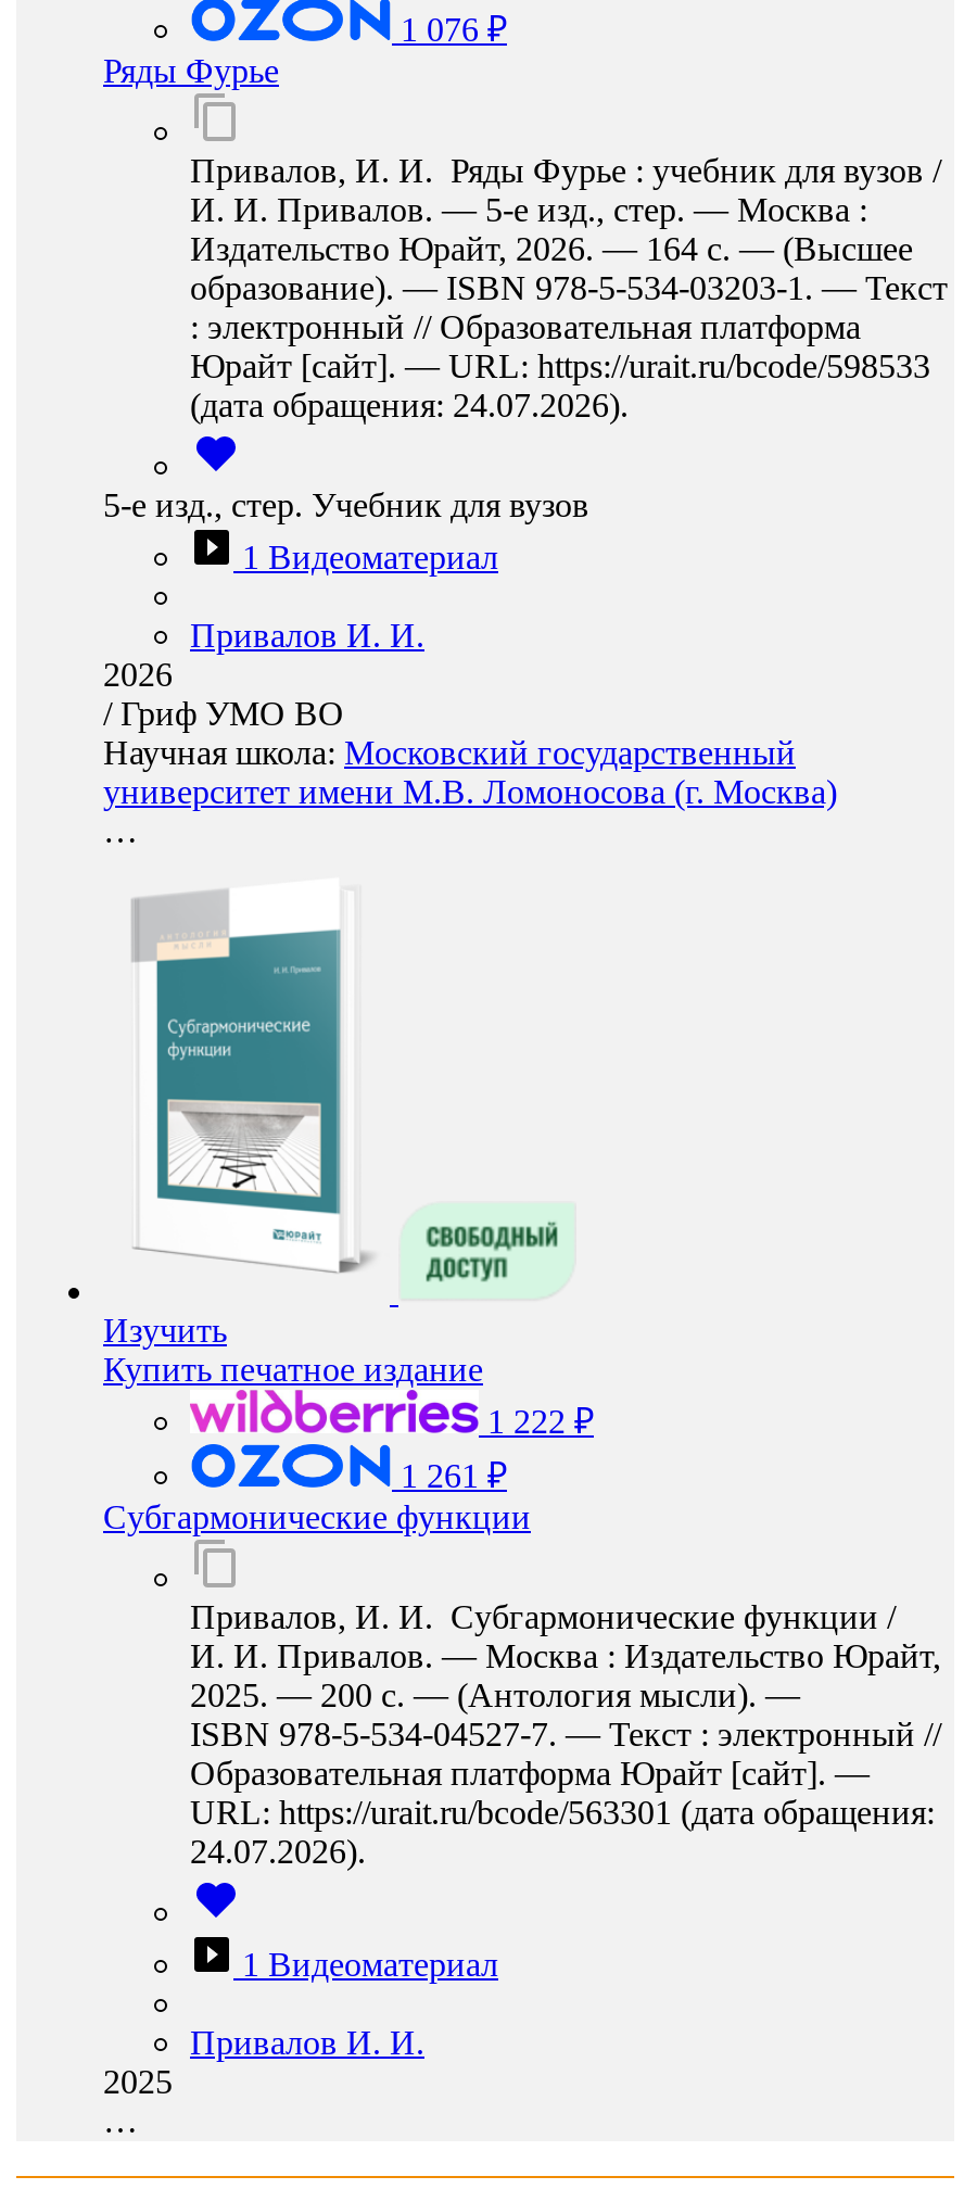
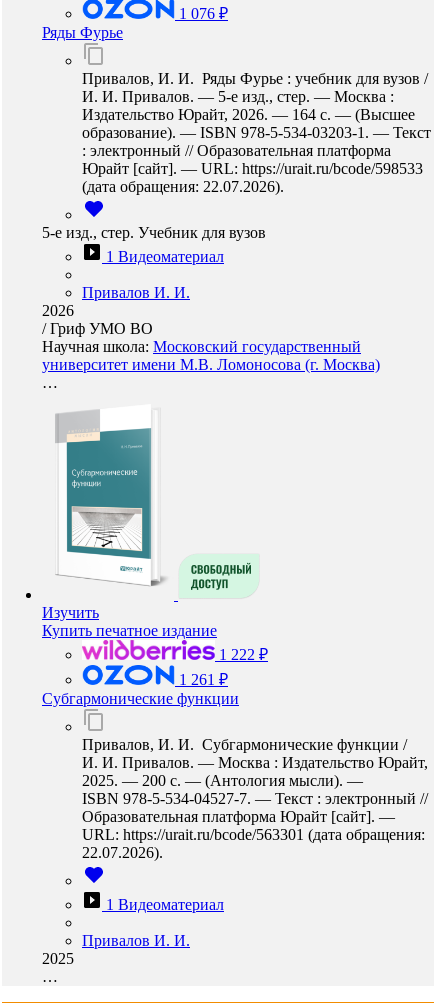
- (дата обращения: 24.07.2026).
+ (дата обращения: 22.07.2026).

- 24.07.2026).
+ 22.07.2026).
